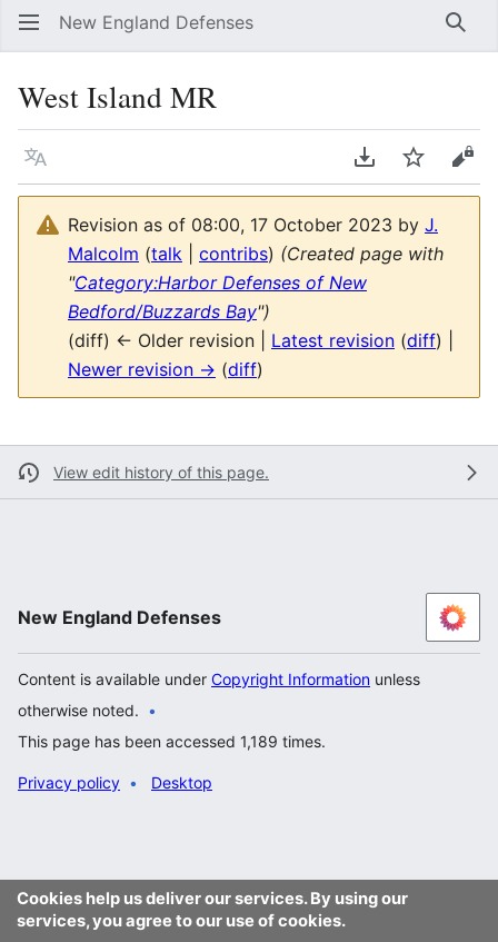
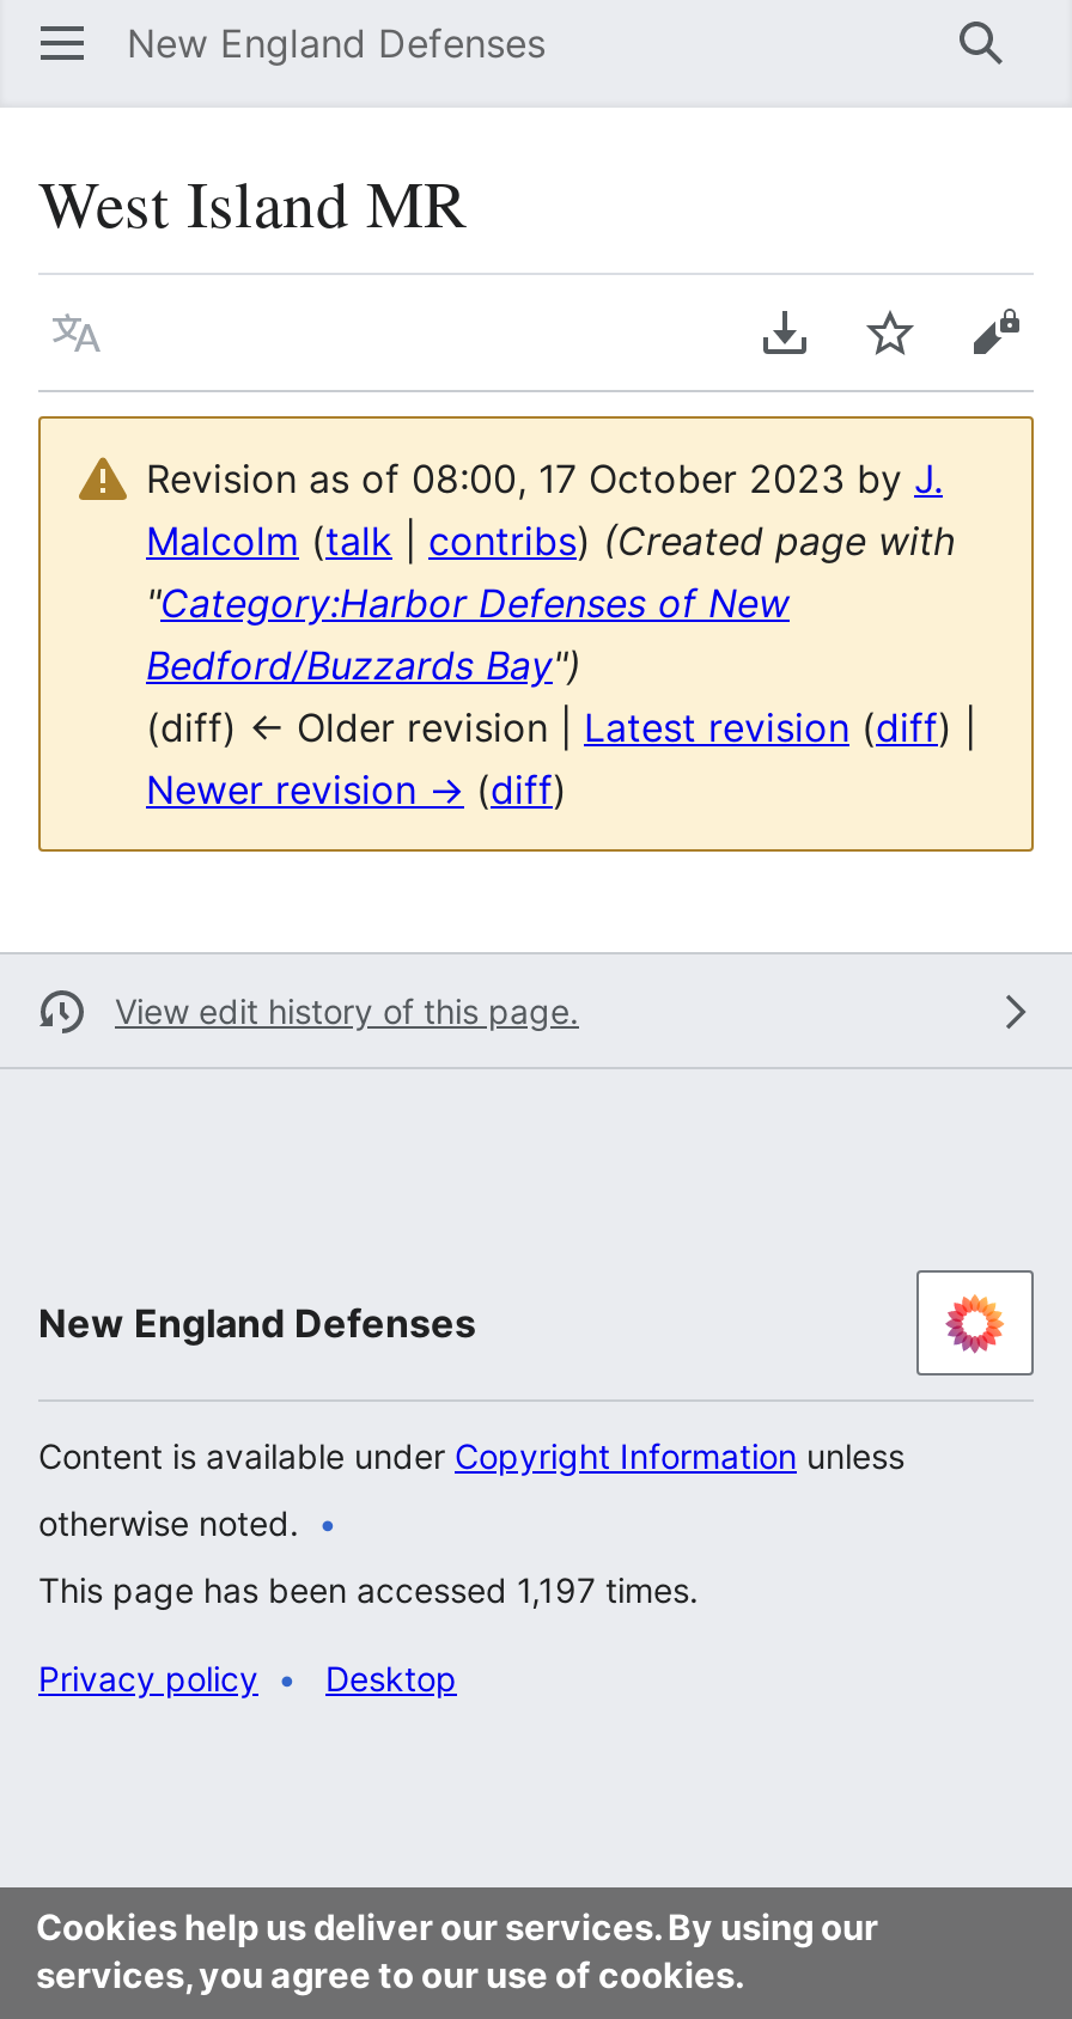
- This page has been accessed 1,189 times.
+ This page has been accessed 1,197 times.
